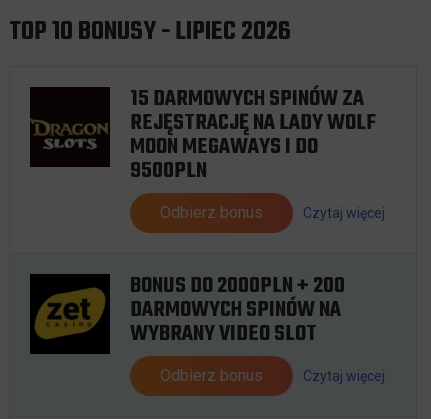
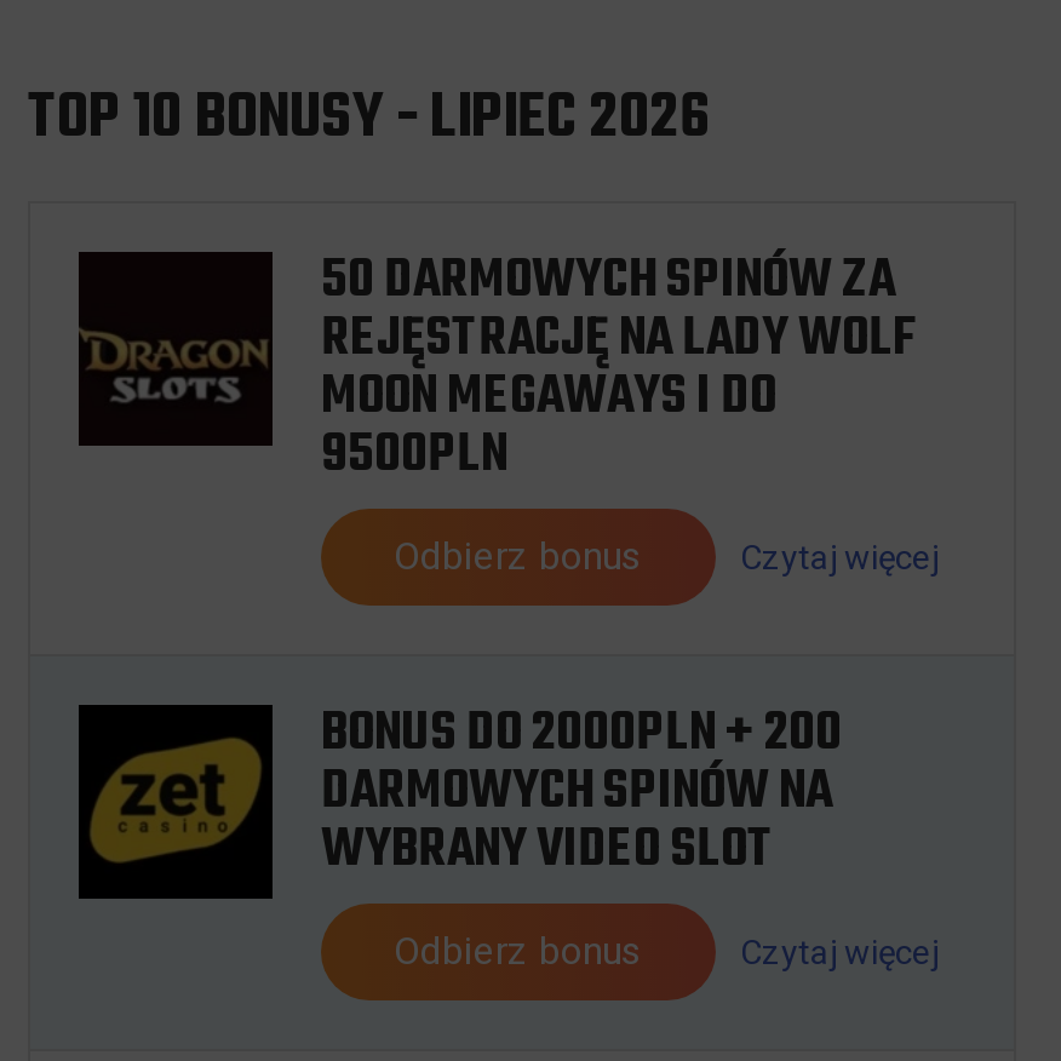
- 15 DARMOWYCH SPINÓW ZA
+ 50 DARMOWYCH SPINÓW ZA
